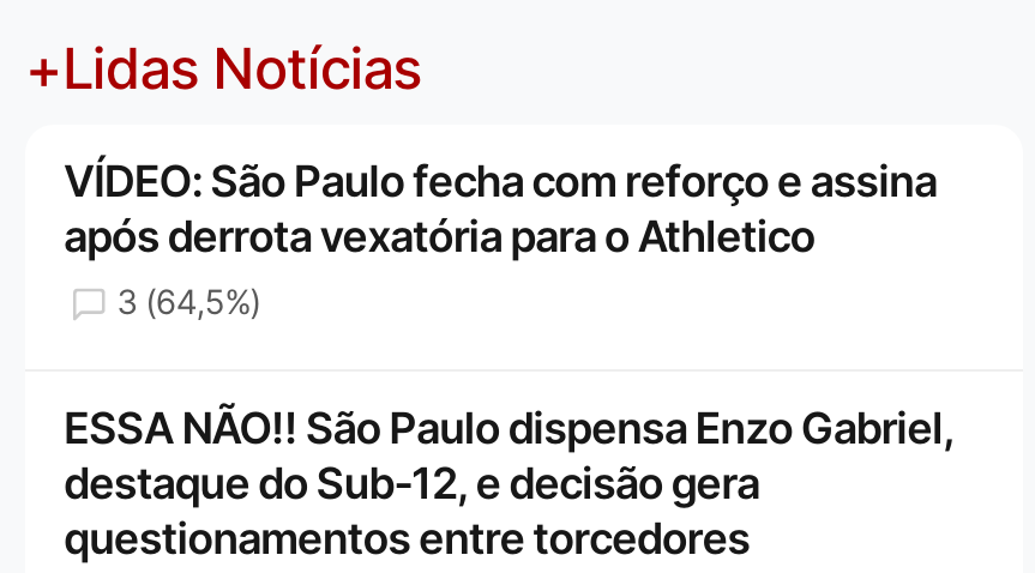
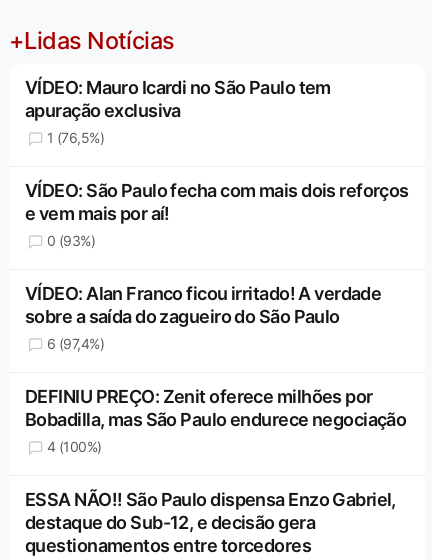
- VÍDEO: São Paulo fecha com reforço e assina
- após derrota vexatória para o Athletico
- 3 (64,5%)
+ VÍDEO: Mauro Icardi no São Paulo tem
+ apuração exclusiva
+ 1 (76,5%)
+ VÍDEO: São Paulo fecha com mais dois reforços
+ e vem mais por aí!
+ 0 (93%)
+ VÍDEO: Alan Franco ficou irritado! A verdade
+ sobre a saída do zagueiro do São Paulo
+ 6 (97,4%)
+ DEFINIU PREÇO: Zenit oferece milhões por
+ Bobadilla, mas São Paulo endurece negociação
+ 4 (100%)
